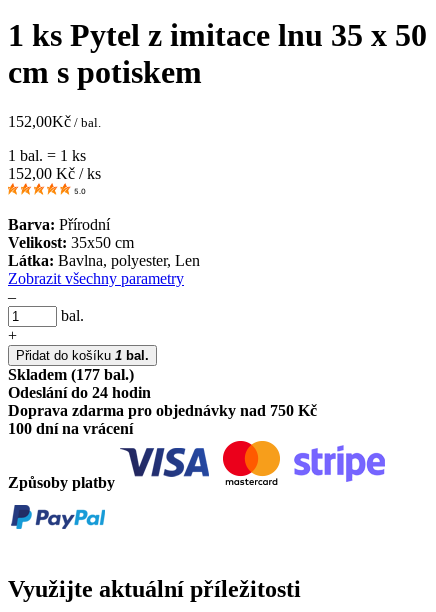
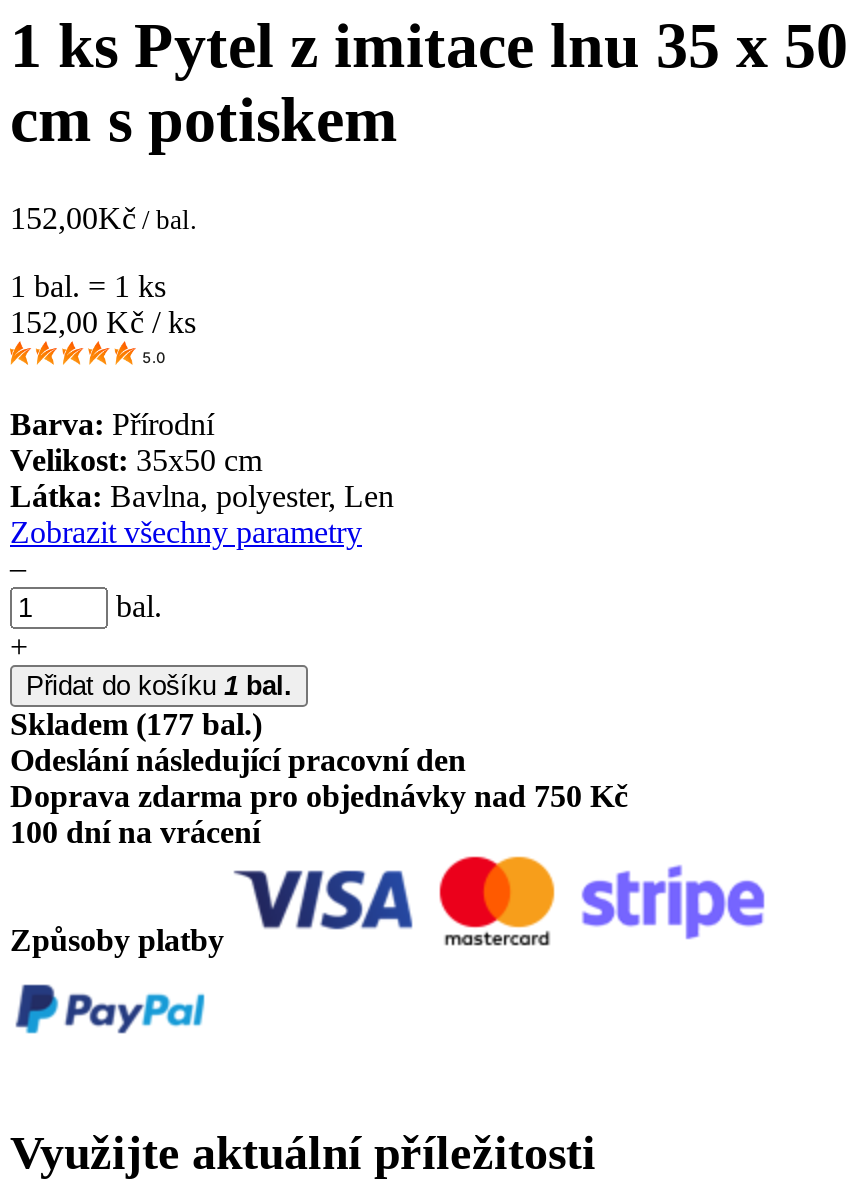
- Odeslání do 24 hodin
+ Odeslání následující pracovní den
